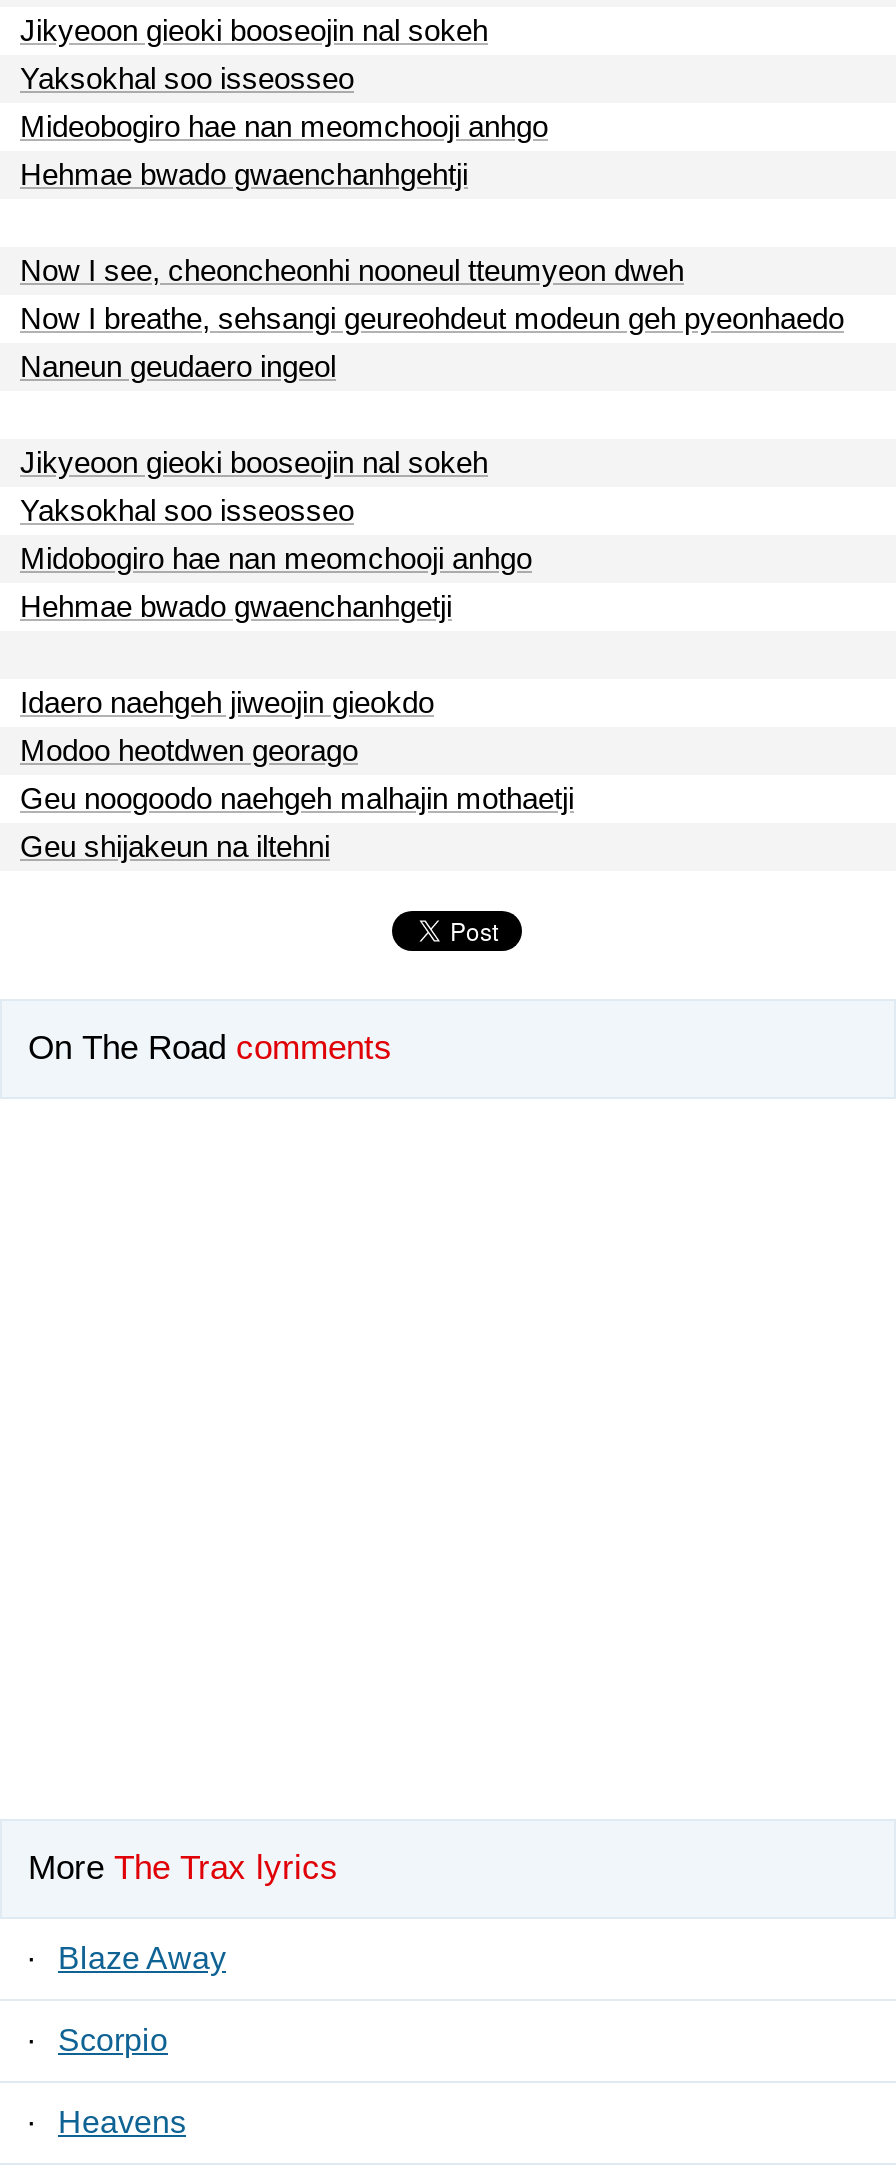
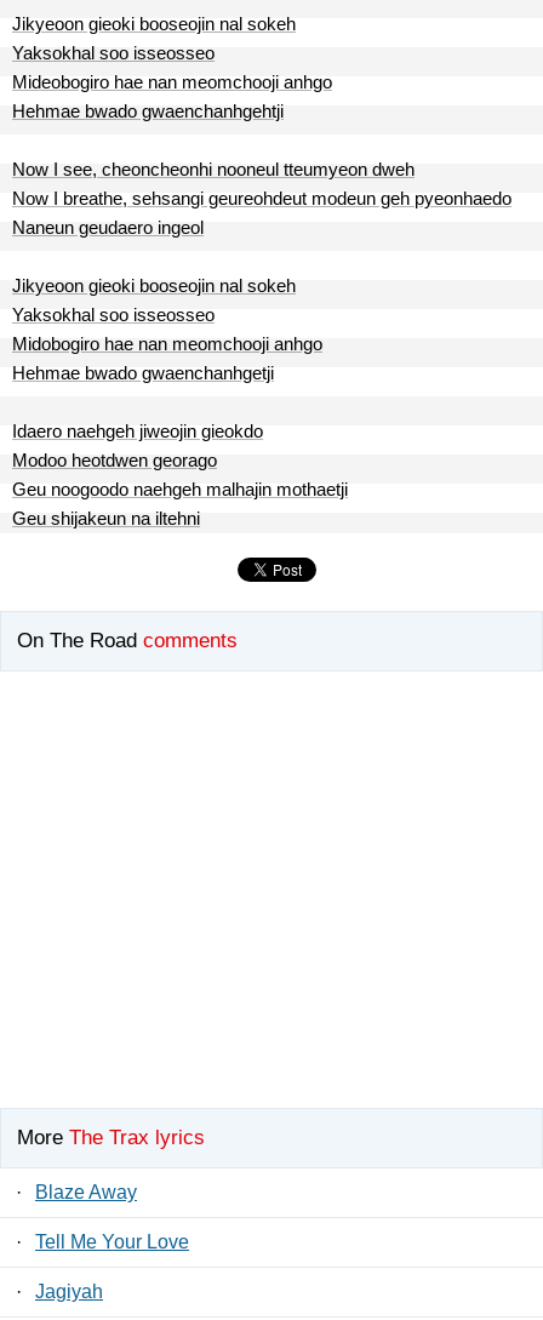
- Scorpio
+ Tell Me Your Love

- Heavens
+ Jagiyah
